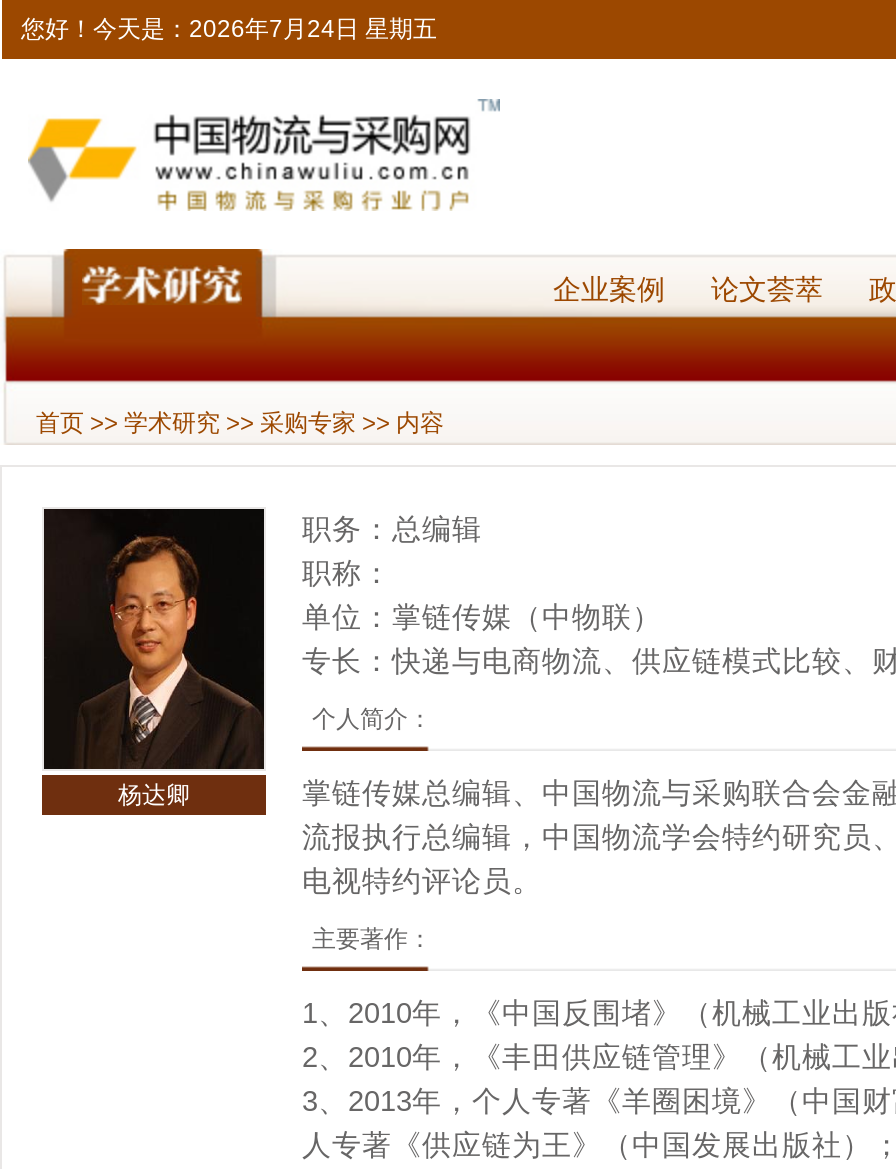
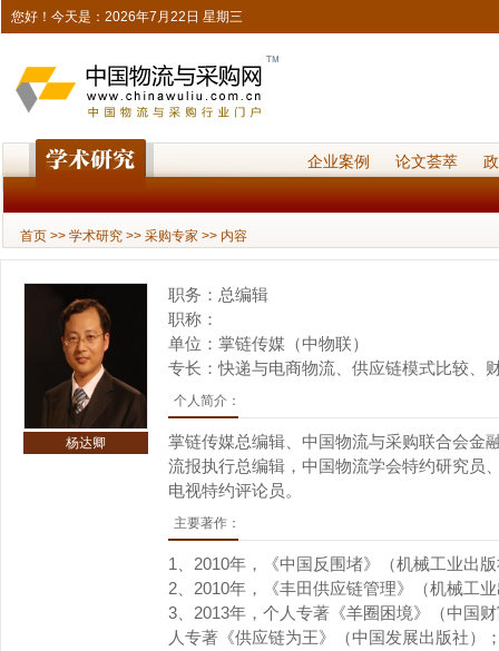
- 您好！今天是：2026年7月24日 星期五
+ 您好！今天是：2026年7月22日 星期三
